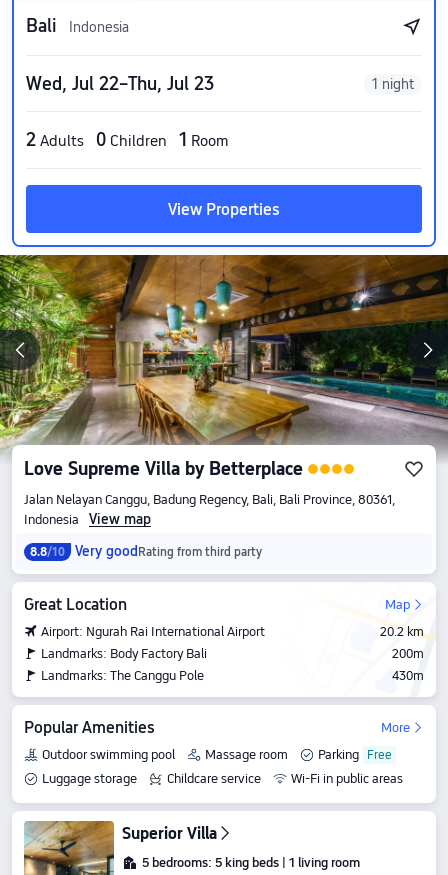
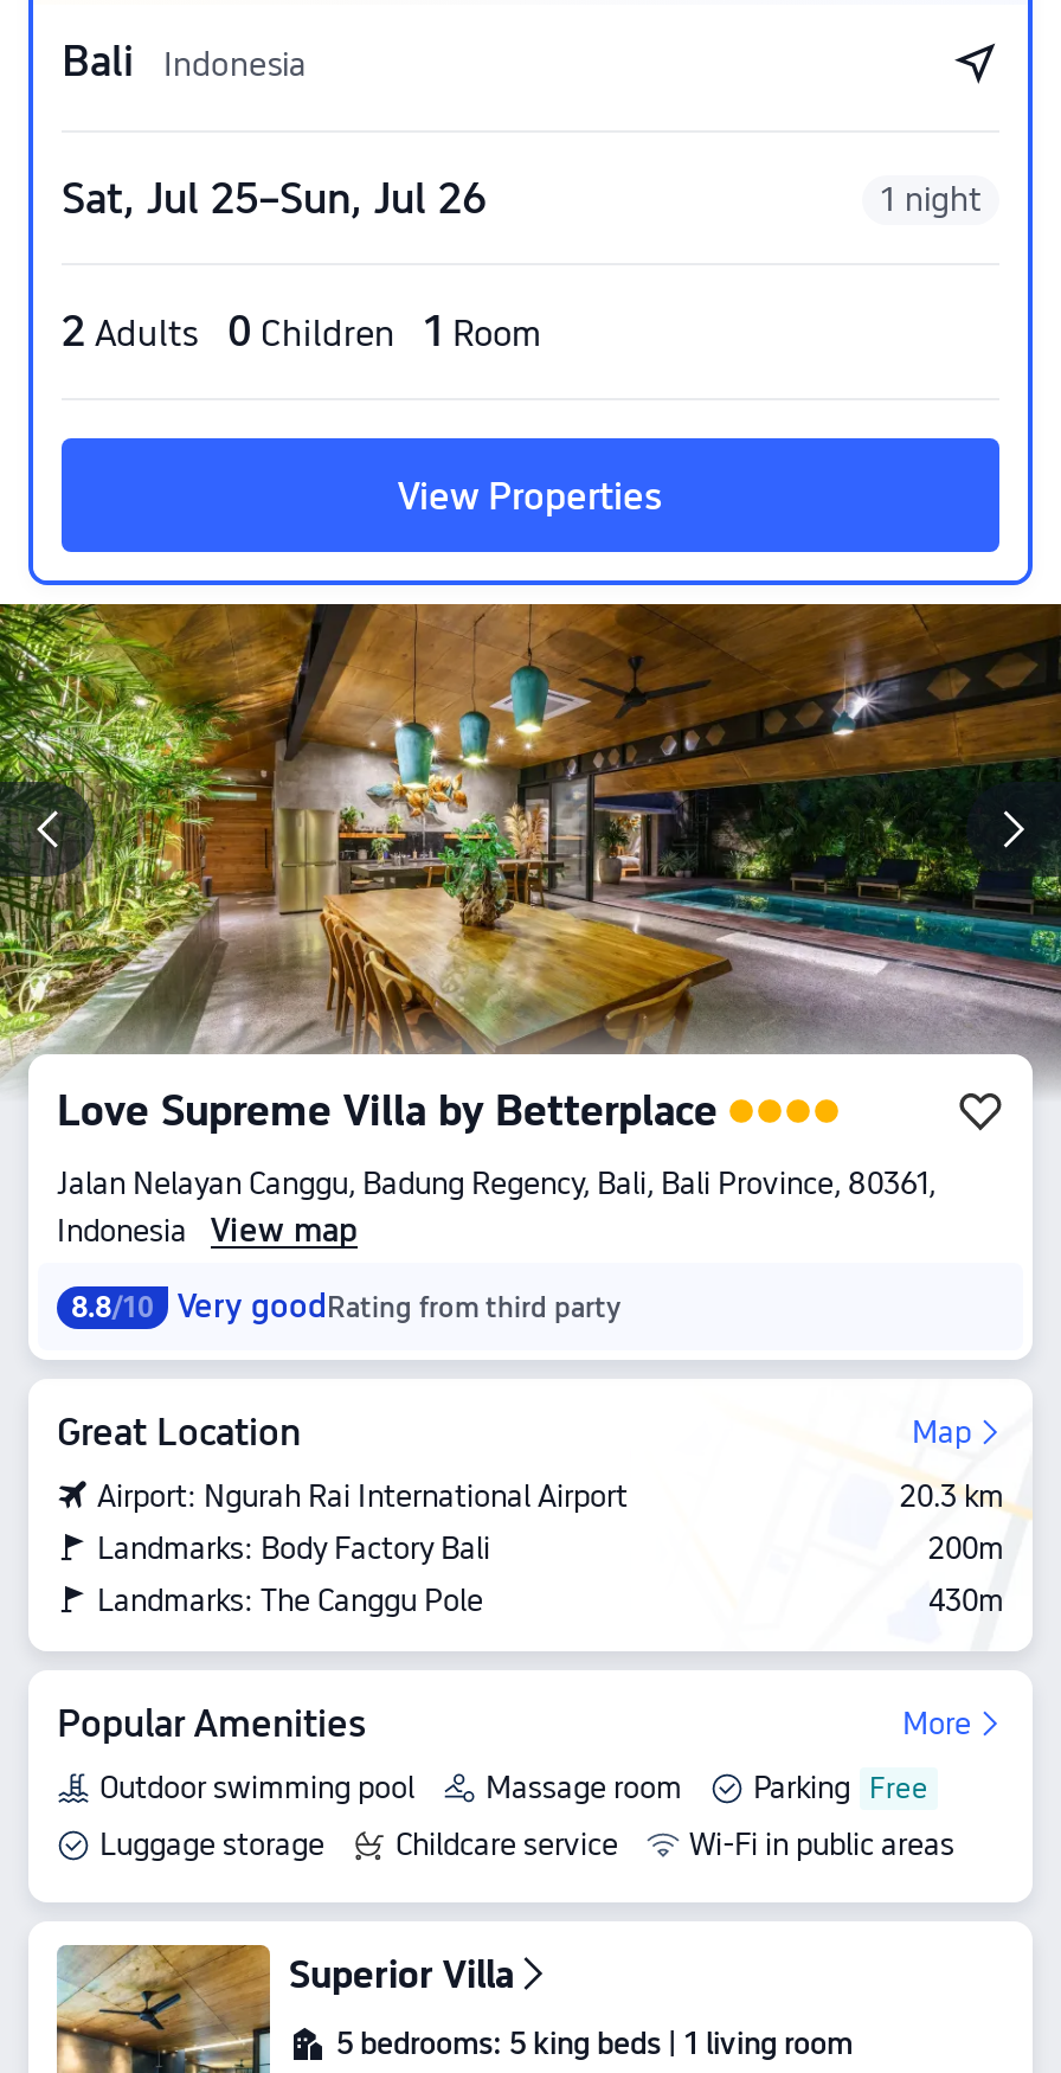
- Wed, Jul 22–Thu, Jul 23
+ Sat, Jul 25–Sun, Jul 26

- 20.2 km
+ 20.3 km
